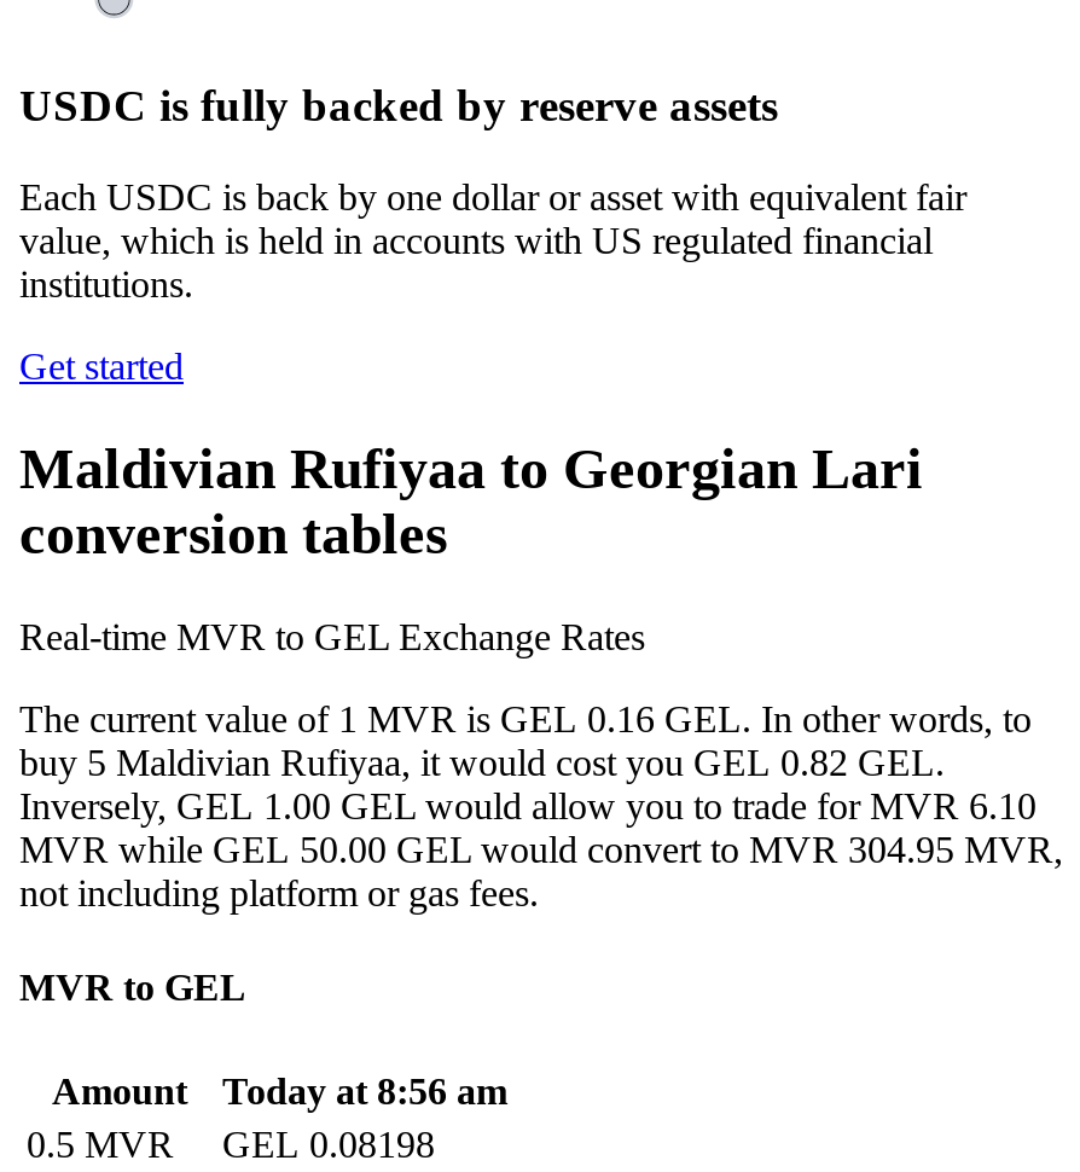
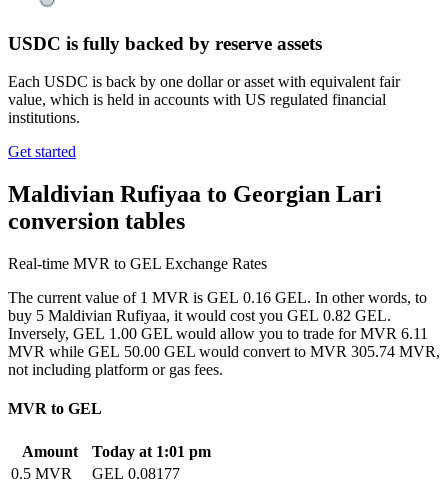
- Inversely, GEL 1.00 GEL would allow you to trade for MVR 6.10
+ Inversely, GEL 1.00 GEL would allow you to trade for MVR 6.11

- MVR while GEL 50.00 GEL would convert to MVR 304.95 MVR,
+ MVR while GEL 50.00 GEL would convert to MVR 305.74 MVR,

- Amount Today at 8:56 am
+ Amount Today at 1:01 pm

- 0.5 MVR GEL 0.08198
+ 0.5 MVR GEL 0.08177
